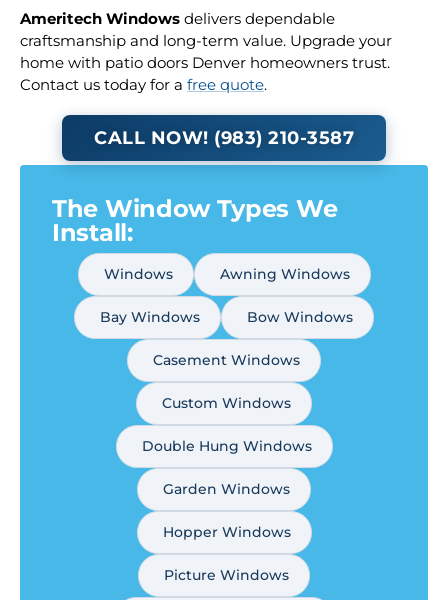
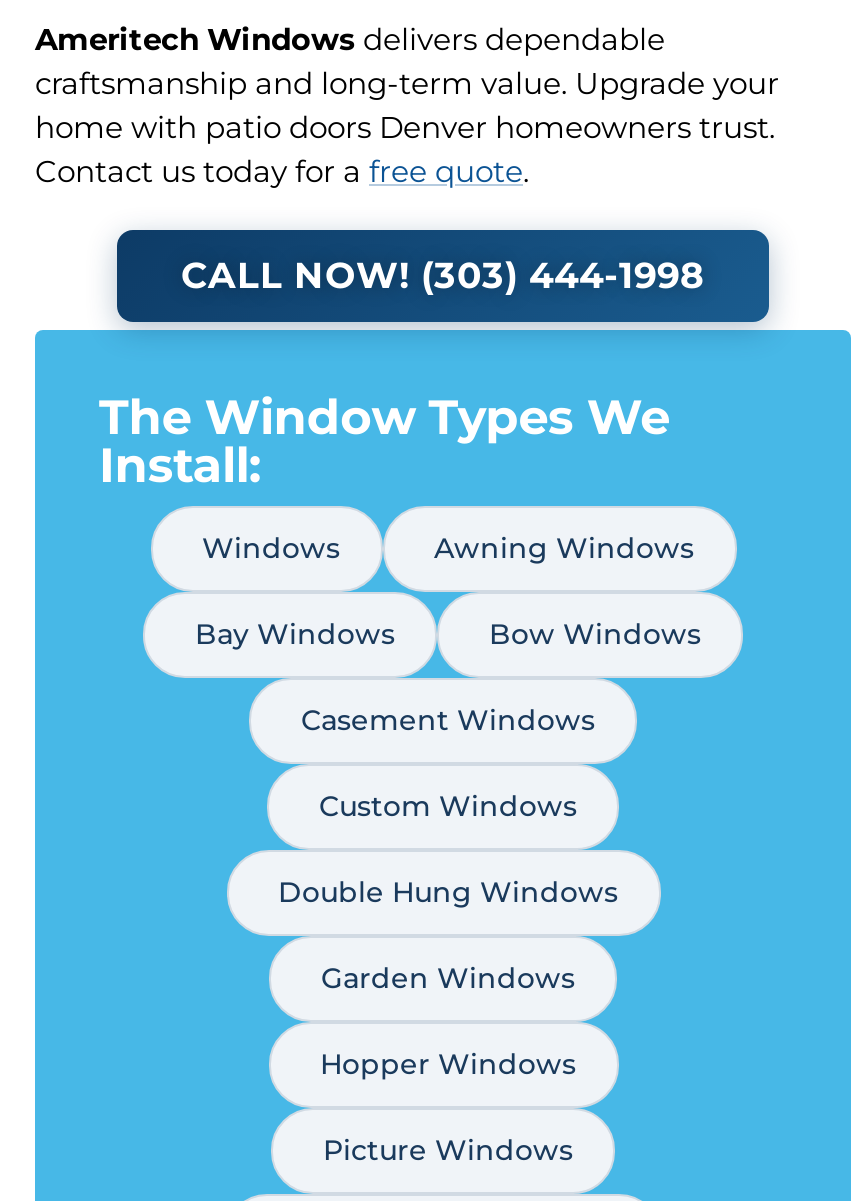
- CALL NOW! (983) 210-3587
+ CALL NOW! (303) 444-1998
